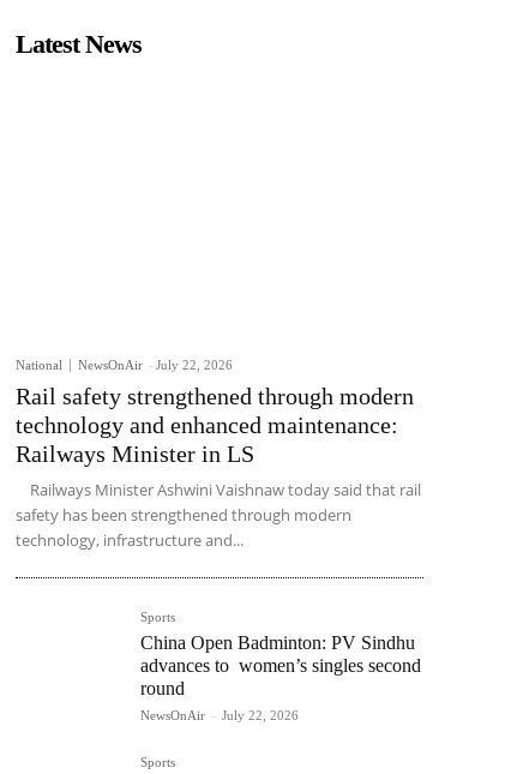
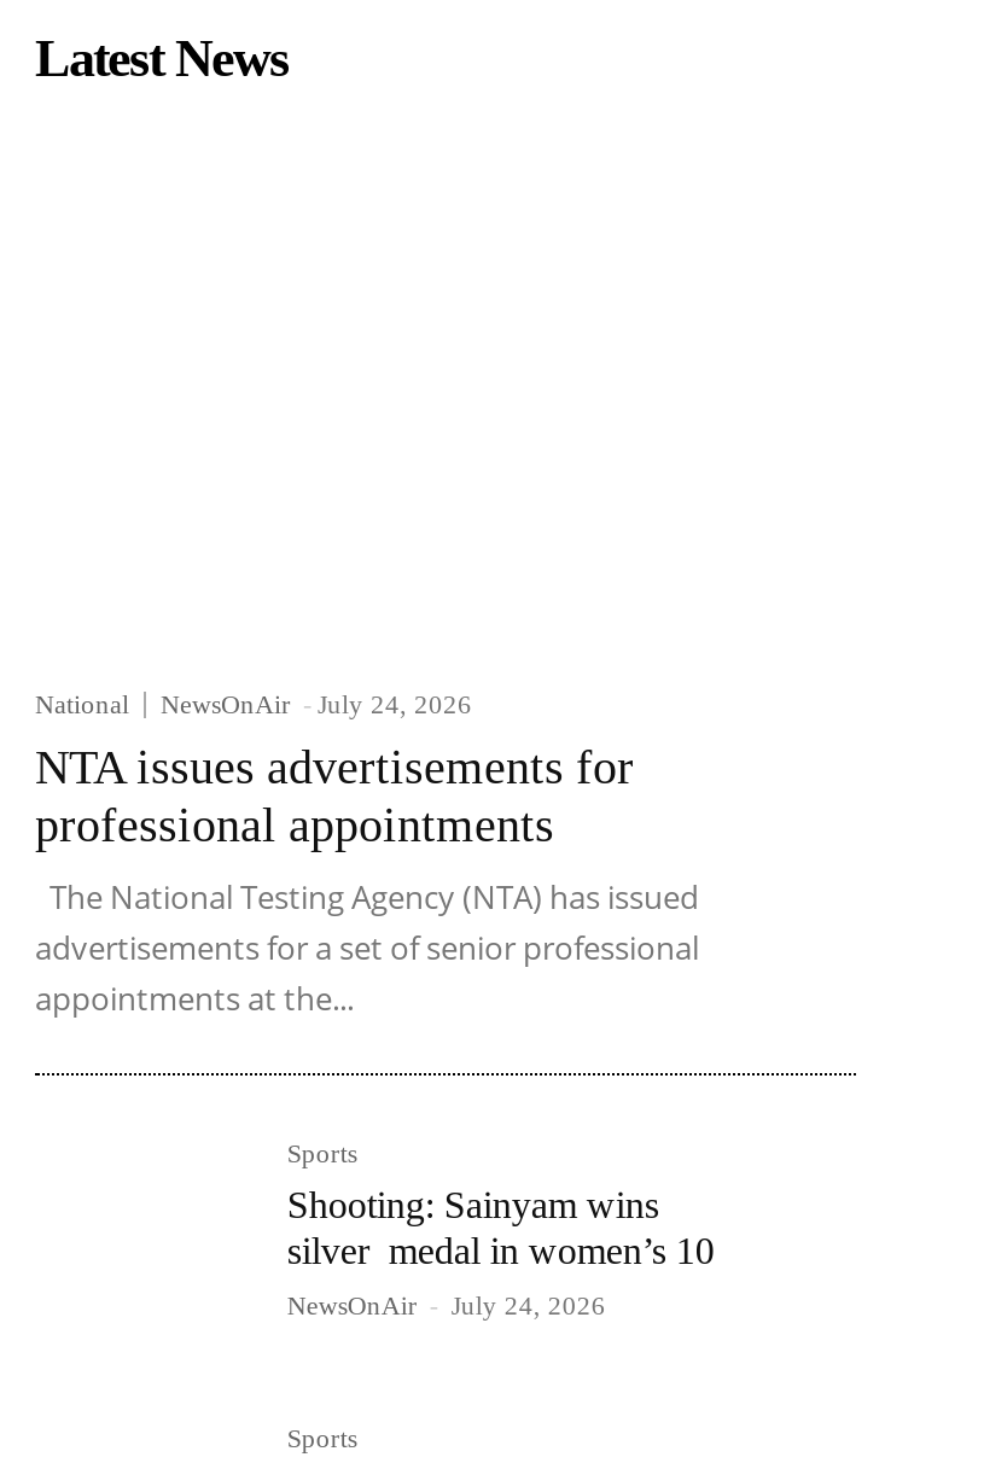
- NewsOnAir - July 22, 2026
- Rail safety strengthened through modern
- technology and enhanced maintenance:
- Railways Minister in LS
+ NewsOnAir - July 24, 2026
+ NTA issues advertisements for
+ professional appointments

- Railways Minister Ashwini Vaishnaw today said that rail
- safety has been strengthened through modern
- technology, infrastructure and...
+ The National Testing Agency (NTA) has issued
+ advertisements for a set of senior professional
+ appointments at the...

- China Open Badminton: PV Sindhu
- advances to women’s singles second
- round
+ Shooting: Sainyam wins
+ silver medal in women’s 10

- NewsOnAir - July 22, 2026
+ NewsOnAir - July 24, 2026
